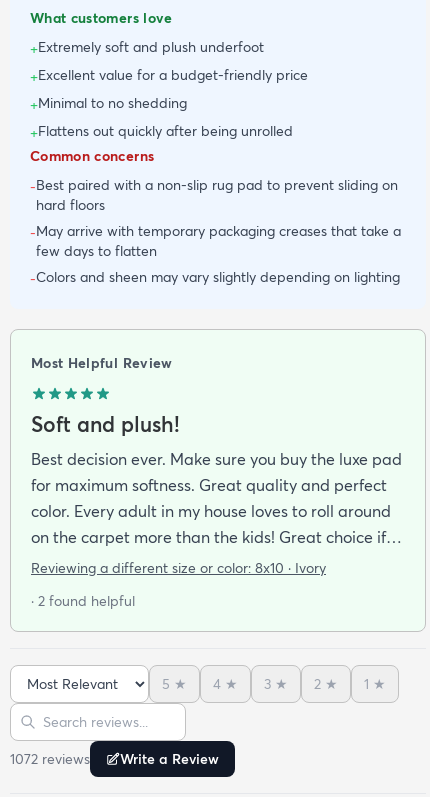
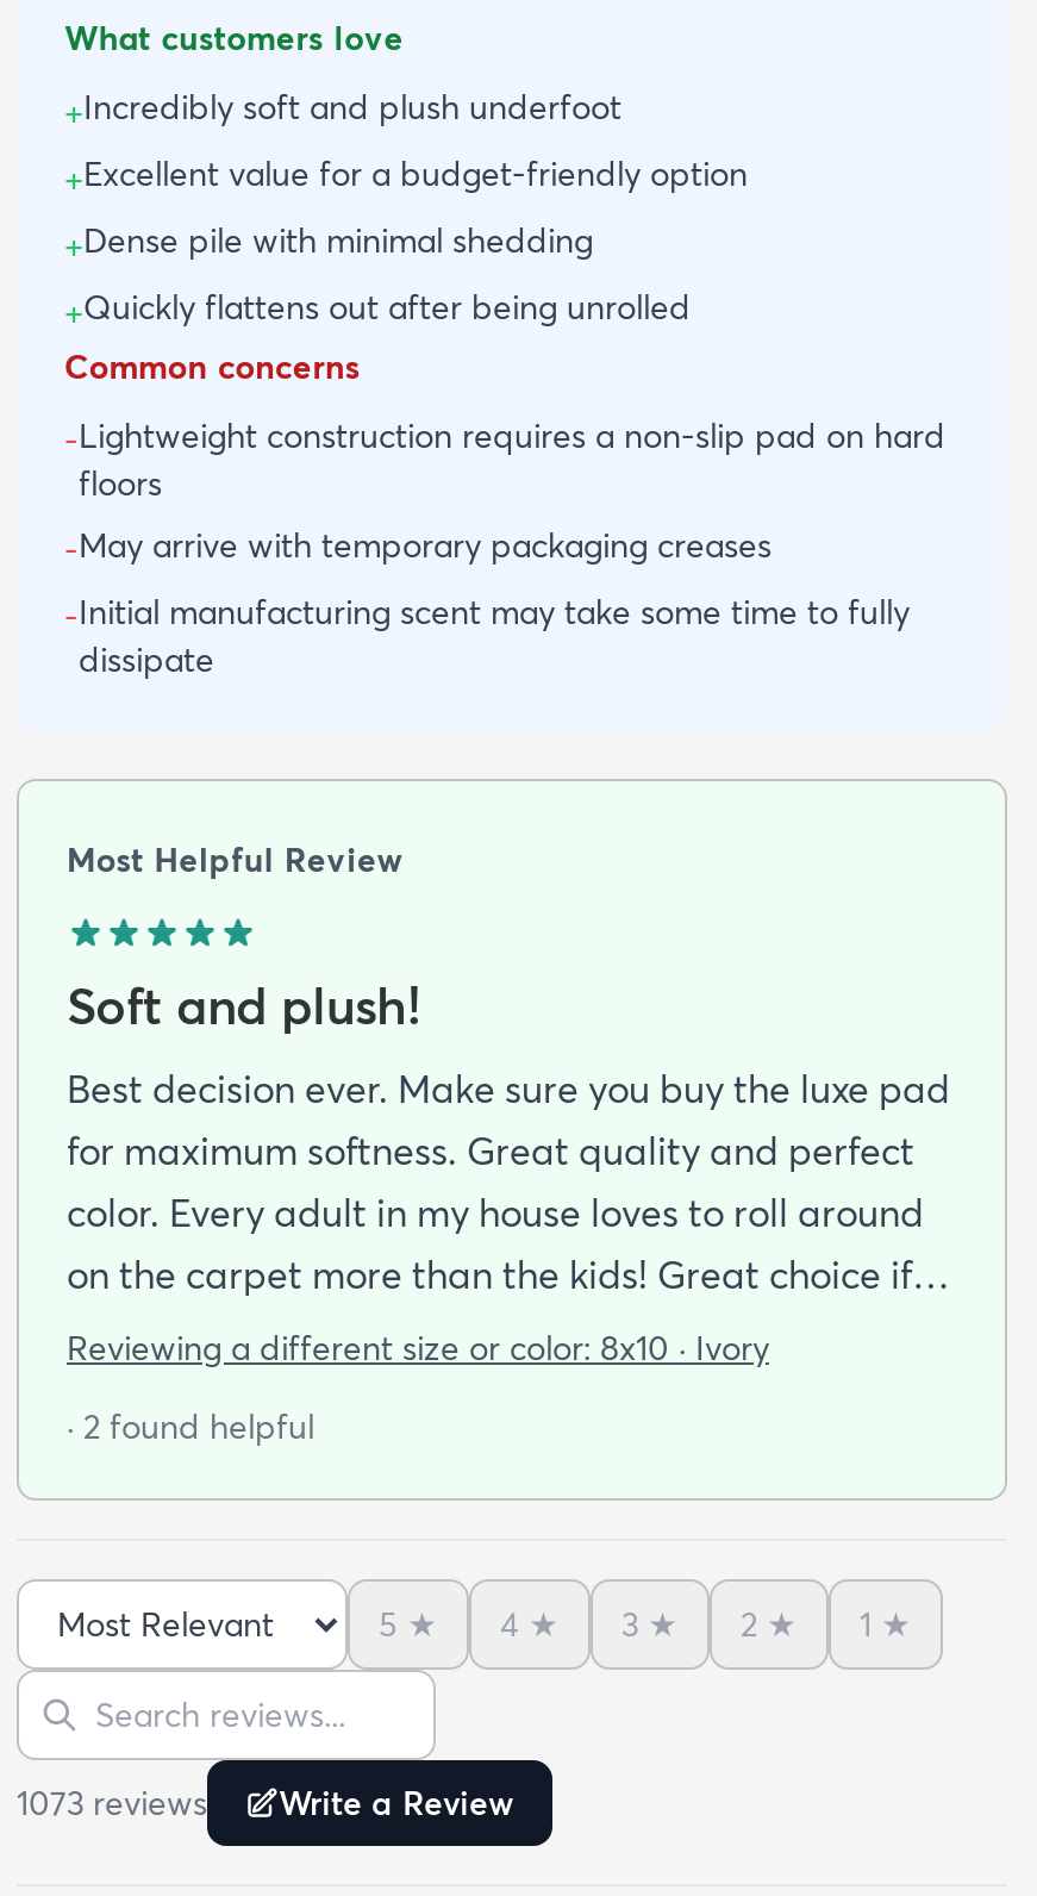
- +Extremely soft and plush underfoot
- +Excellent value for a budget-friendly price
- +Minimal to no shedding
- +Flattens out quickly after being unrolled
+ +Incredibly soft and plush underfoot
+ +Excellent value for a budget-friendly option
+ +Dense pile with minimal shedding
+ +Quickly flattens out after being unrolled

- -Best paired with a non-slip rug pad to prevent sliding on
- hard floors
- -May arrive with temporary packaging creases that take a
- few days to flatten
- -Colors and sheen may vary slightly depending on lighting
+ -Lightweight construction requires a non-slip pad on hard
+ floors
+ -May arrive with temporary packaging creases
+ -Initial manufacturing scent may take some time to fully
+ dissipate

- 1072 reviews Write a Review
+ 1073 reviews Write a Review
